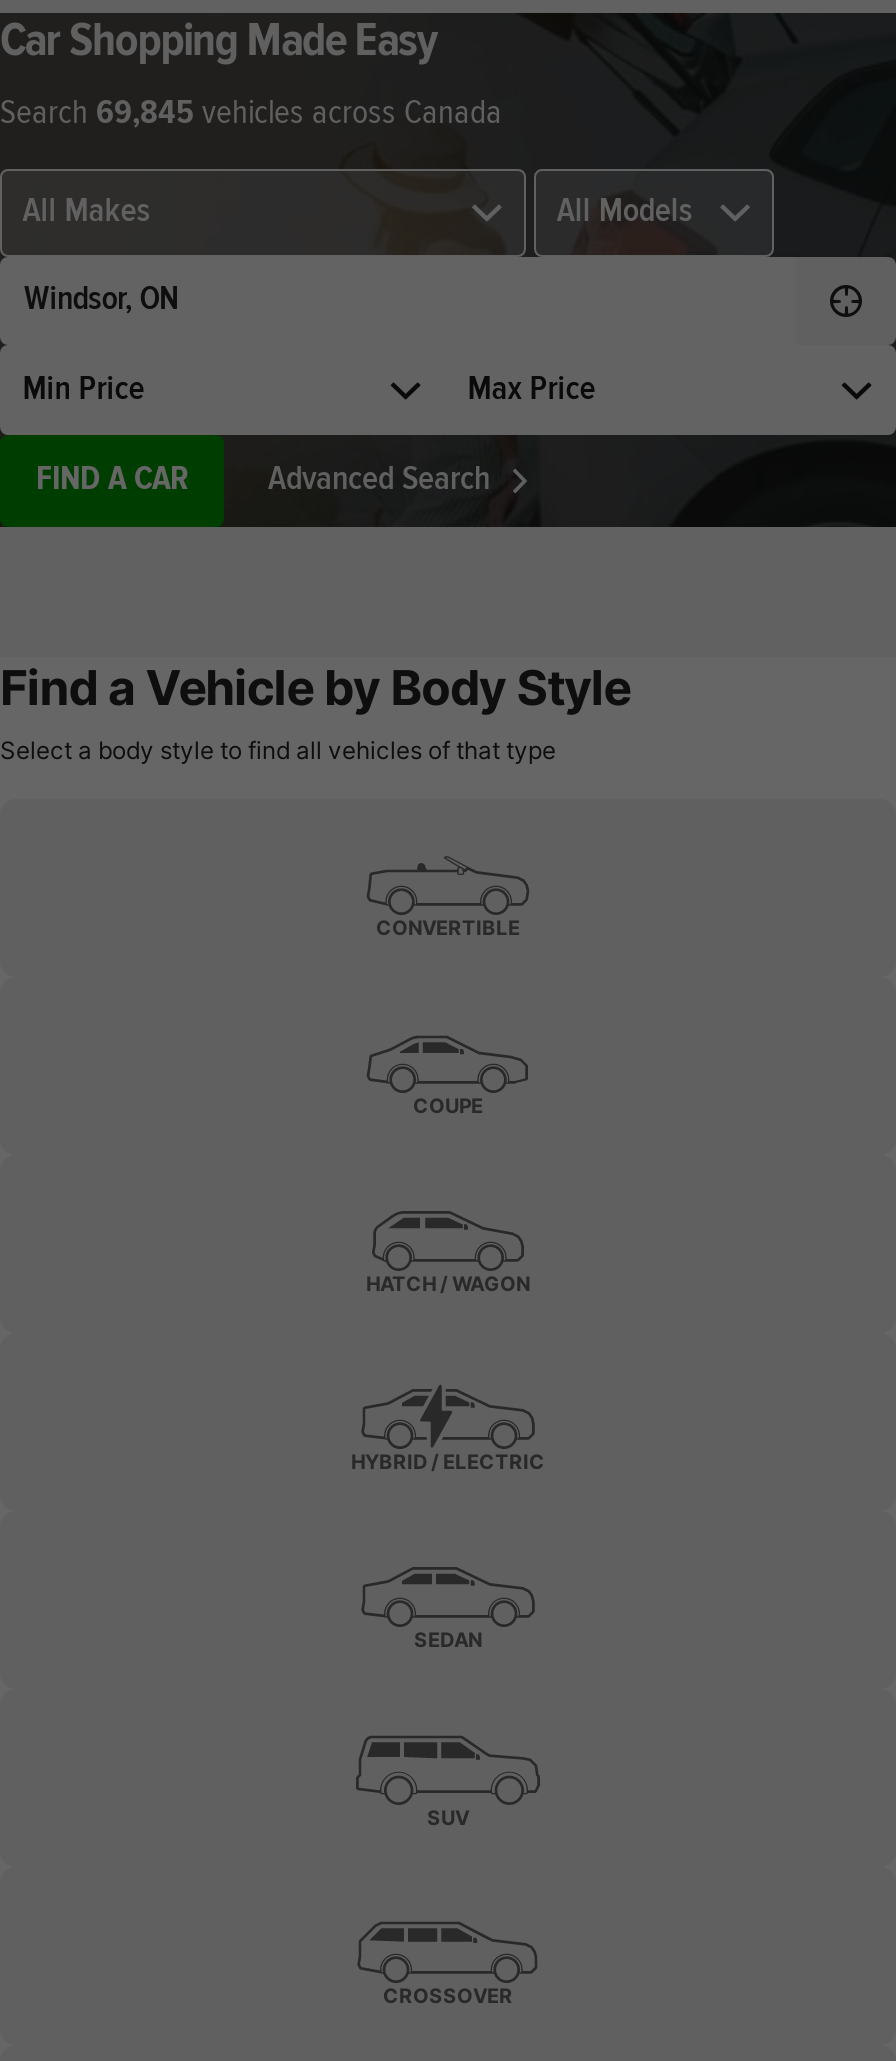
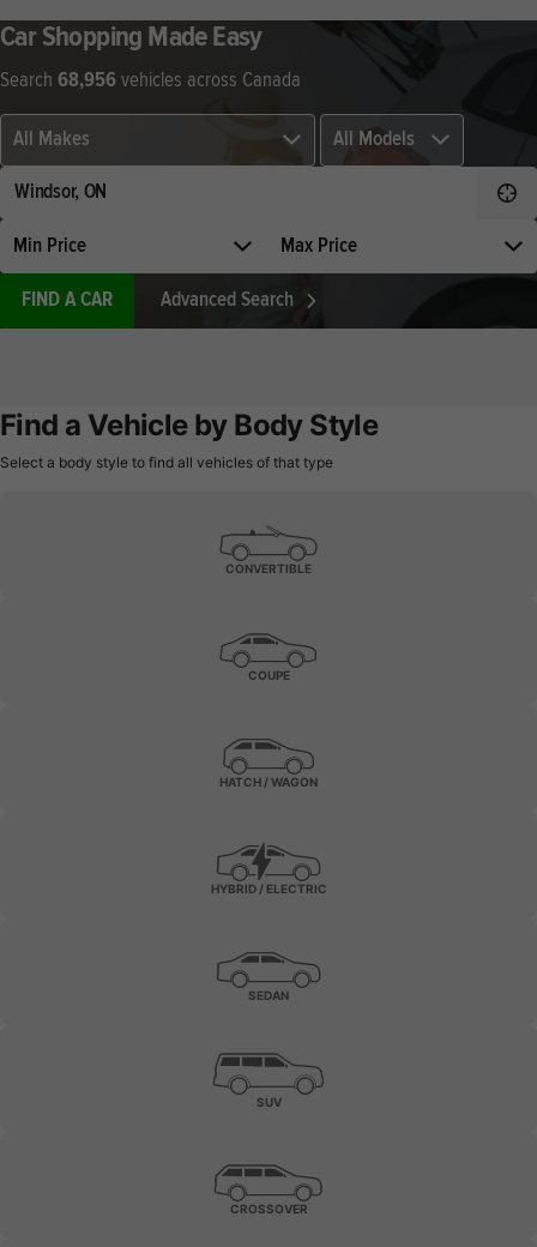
- Search 69,845 vehicles across Canada
+ Search 68,956 vehicles across Canada
